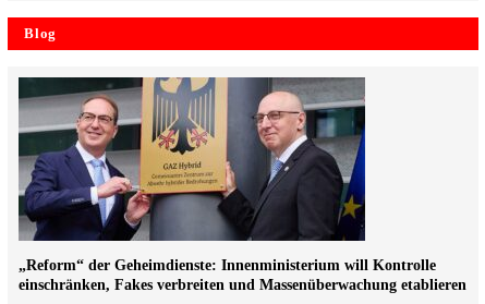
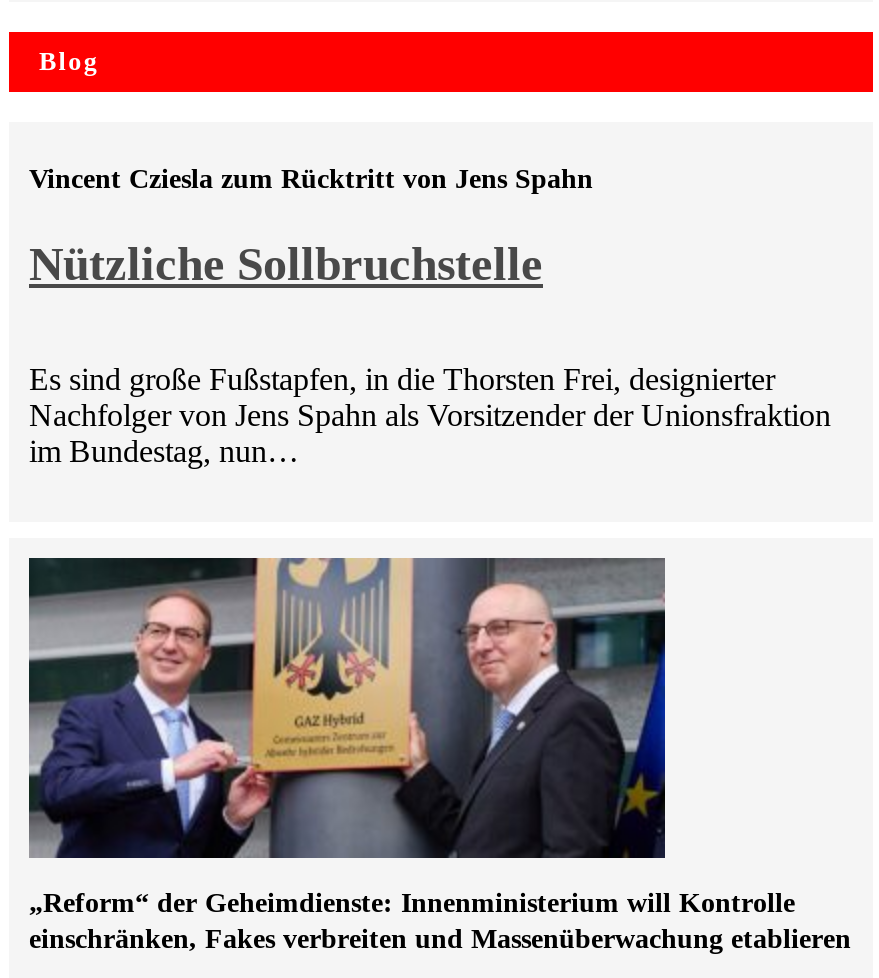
+ Nützliche Sollbruchstelle

+ Vincent Cziesla zum Rücktritt von Jens Spahn

+ Es sind große Fußstapfen, in die Thorsten Frei, designierter
+ Nachfolger von Jens Spahn als Vorsitzender der Unionsfraktion
+ im Bundestag, nun…
